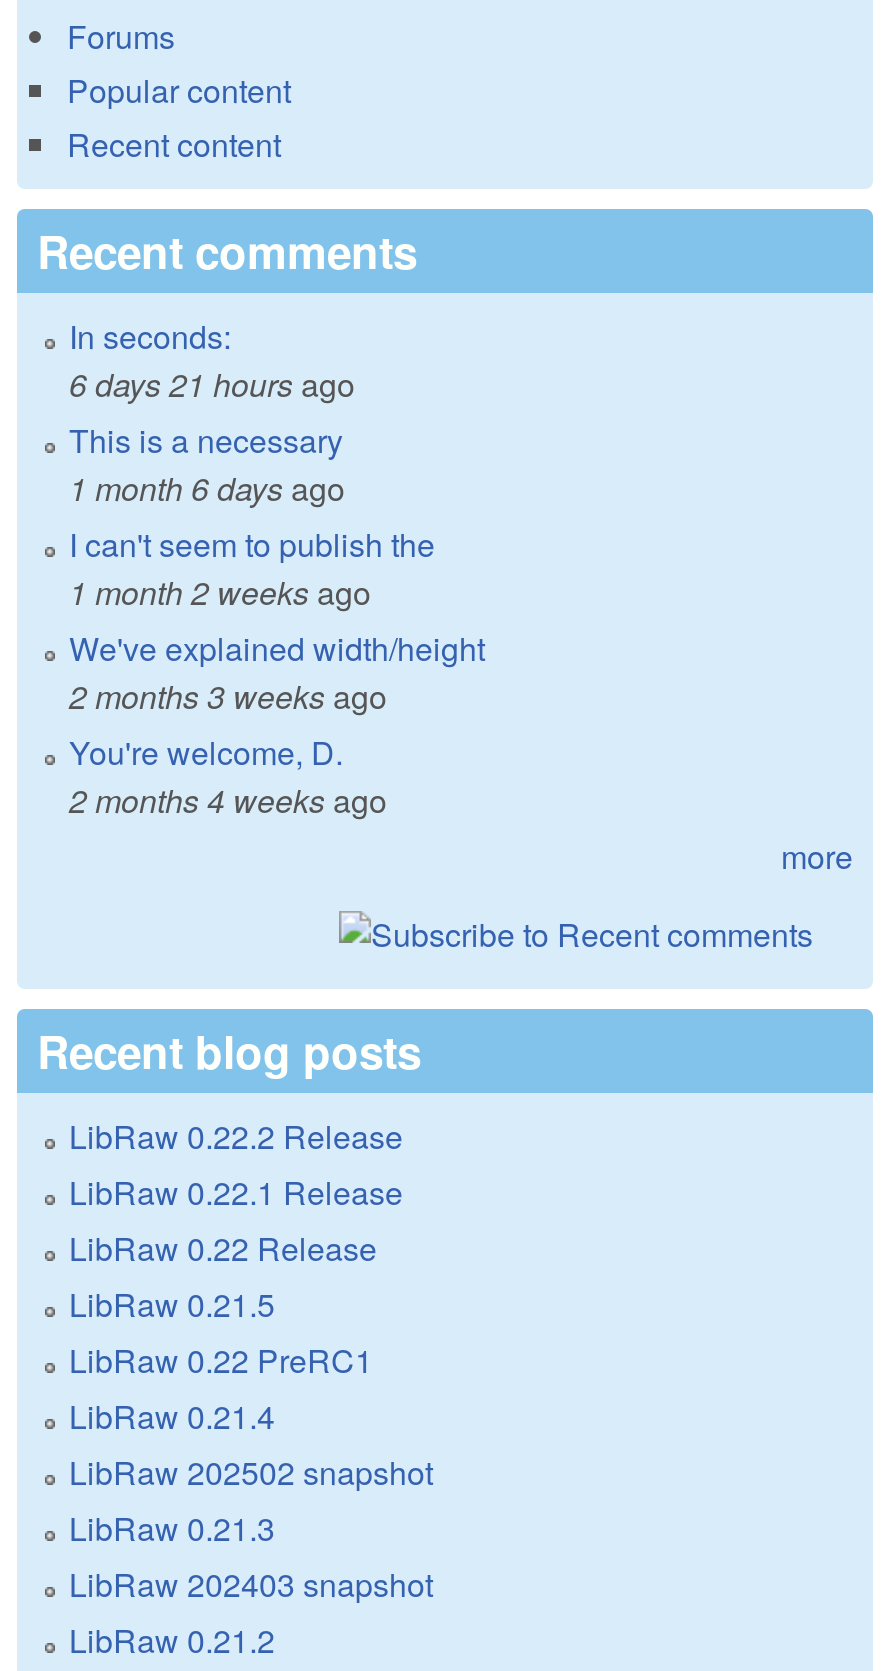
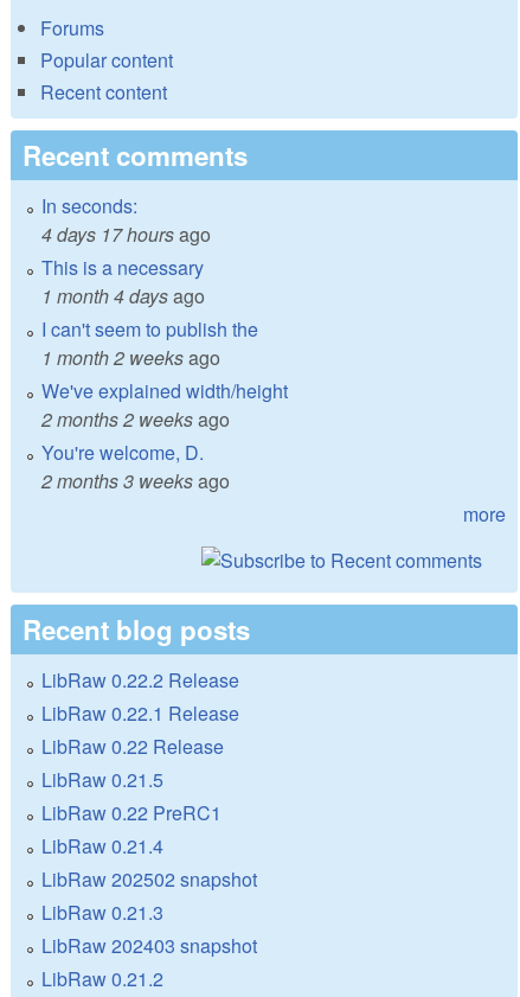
- 6 days 21 hours ago
+ 4 days 17 hours ago

- 1 month 6 days ago
+ 1 month 4 days ago

moved down: 2 months 3 weeks ago

+ 2 months 2 weeks ago

- 2 months 4 weeks ago
